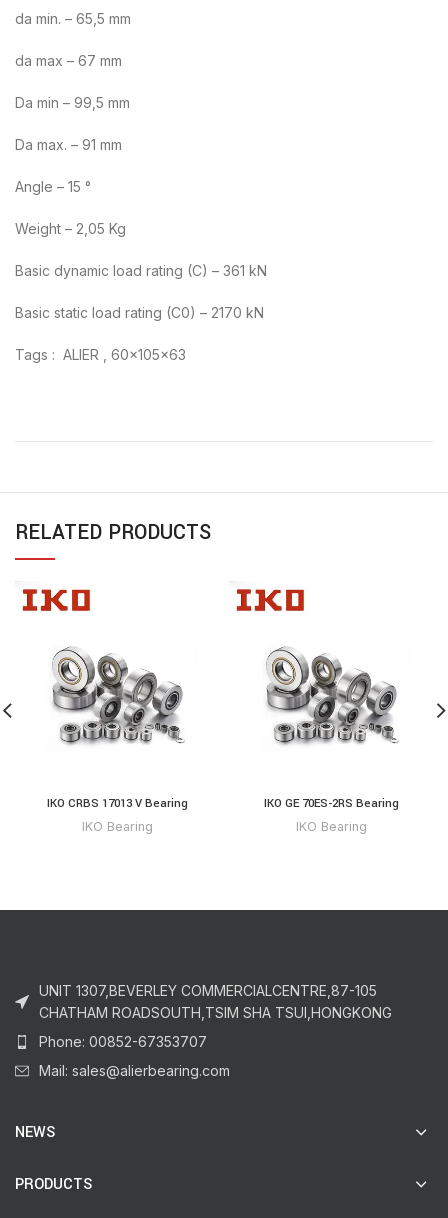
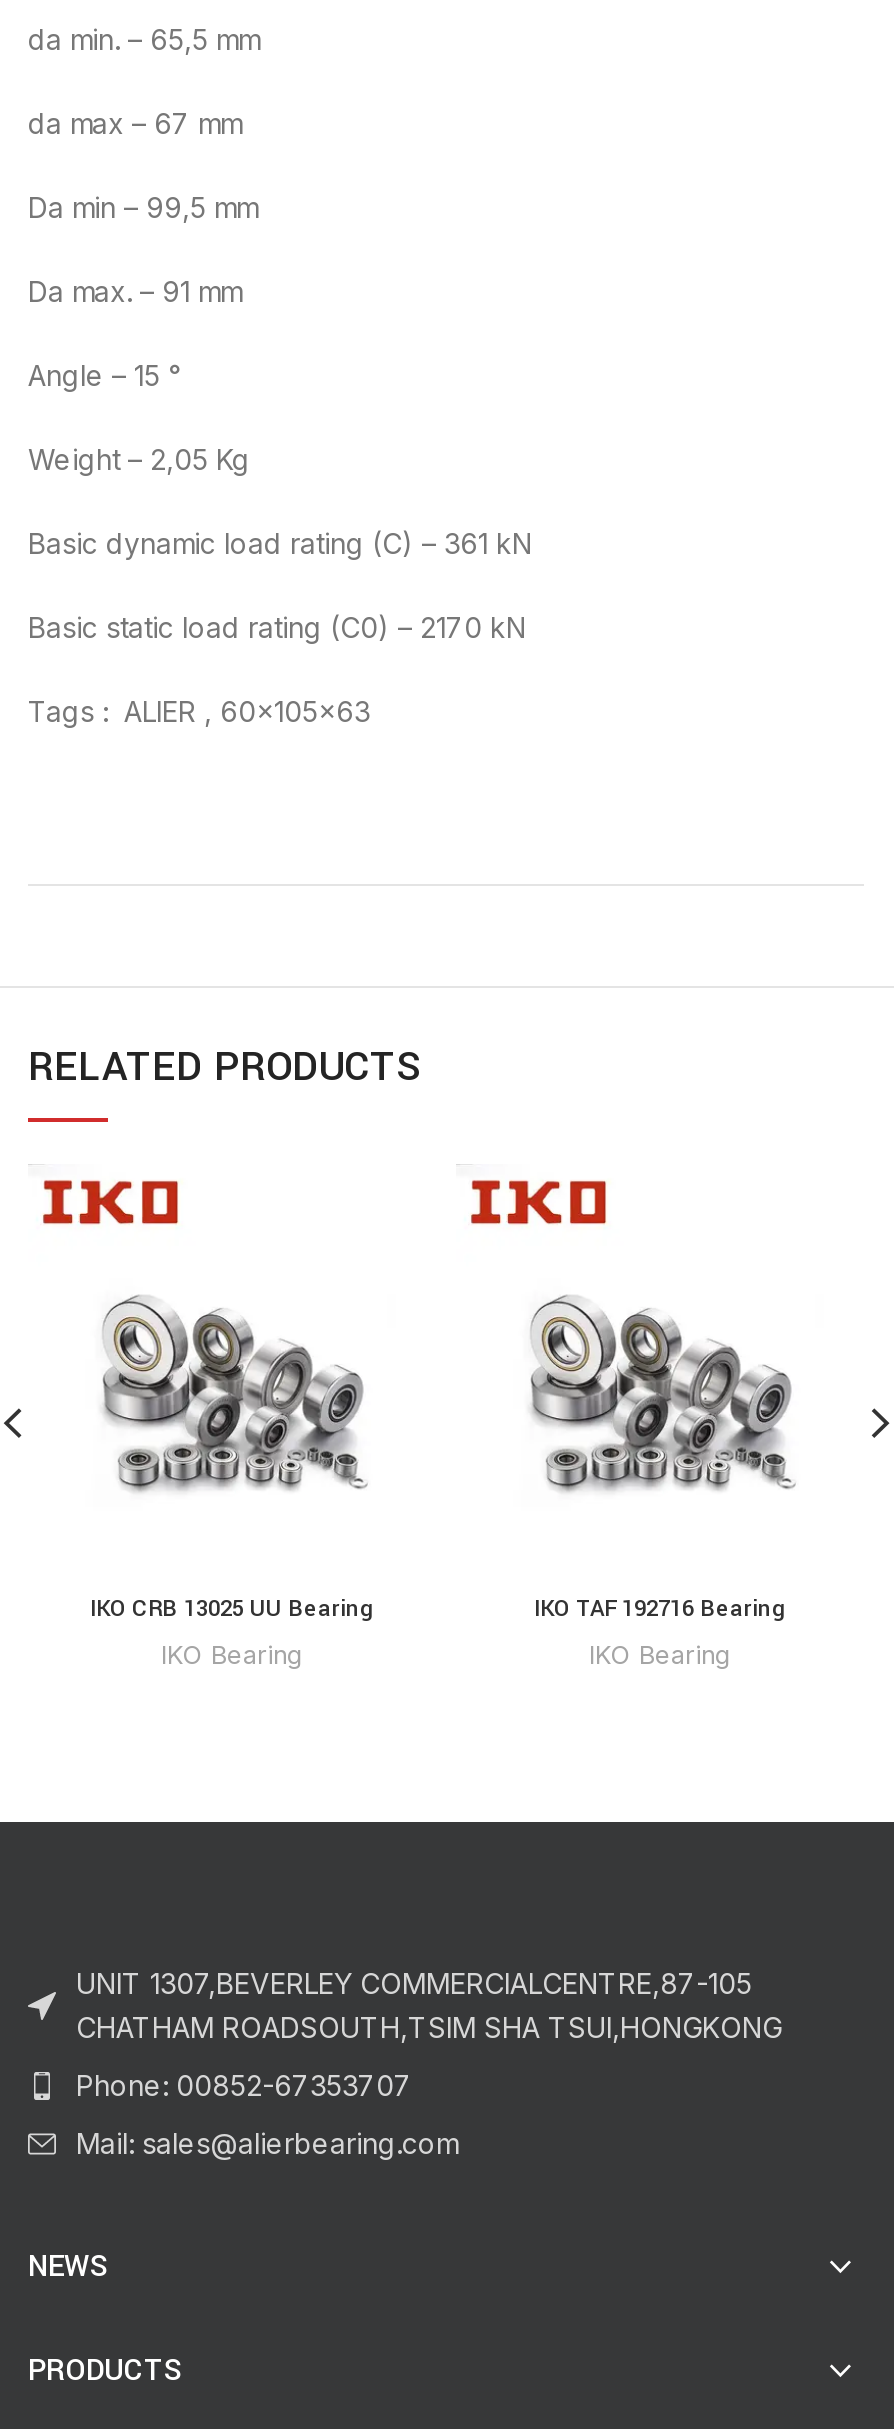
- IKO CRBS 17013 V Bearing
+ IKO CRB 13025 UU Bearing

- IKO GE 70ES-2RS Bearing
+ IKO TAF 192716 Bearing
